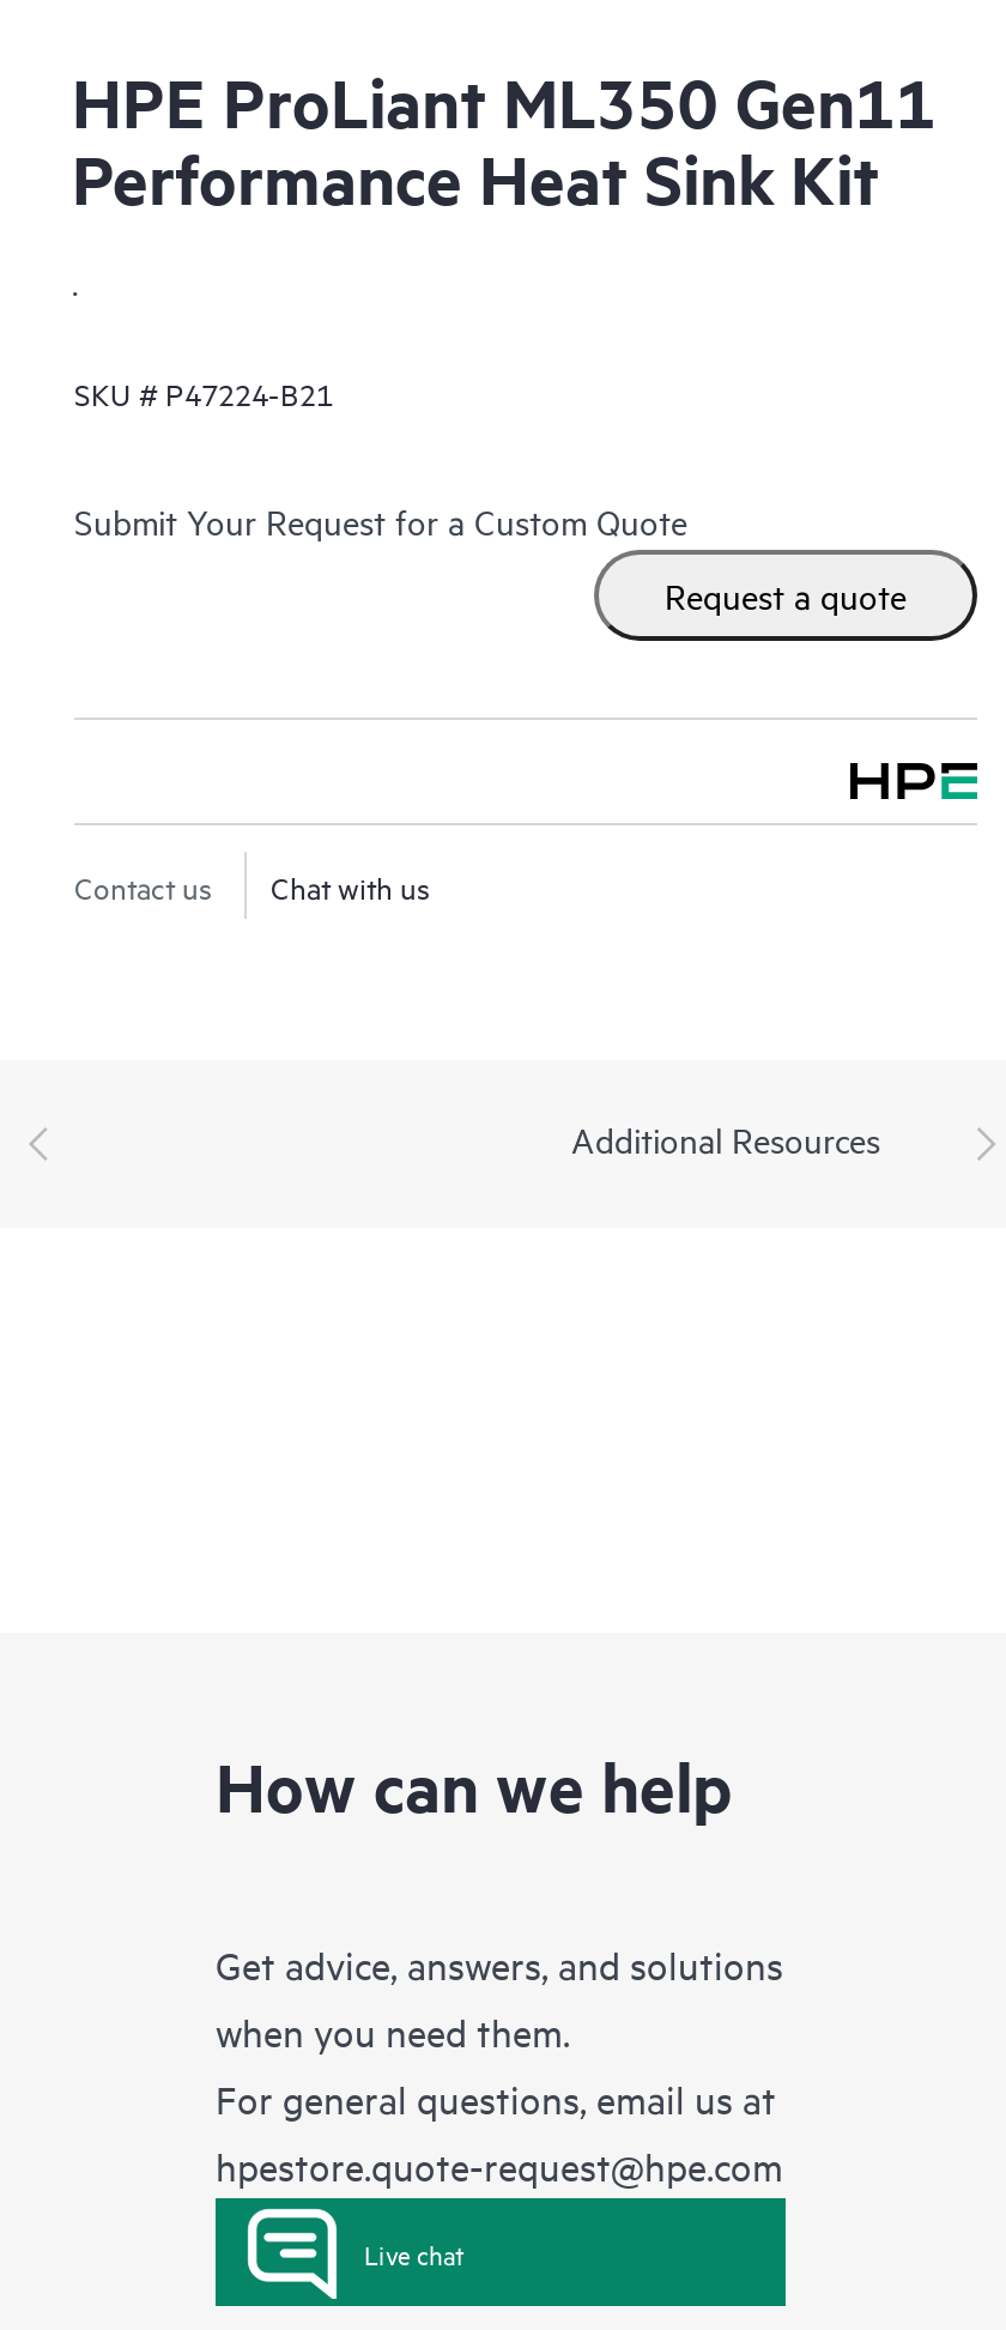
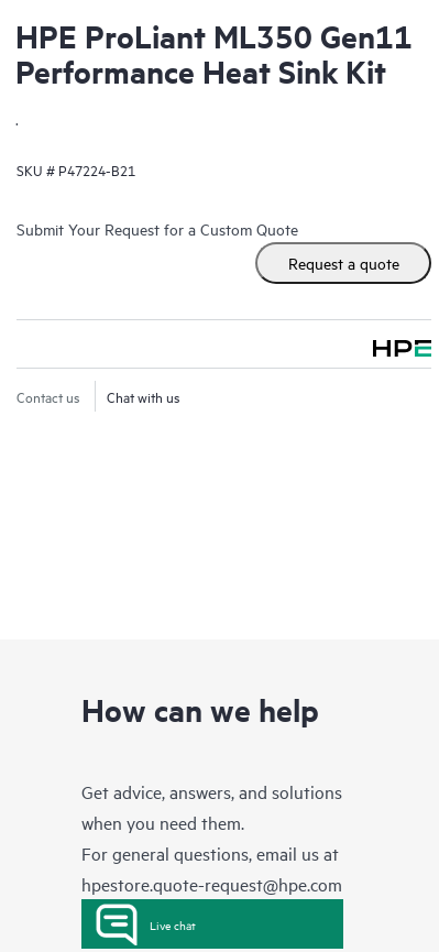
- Additional Resources
